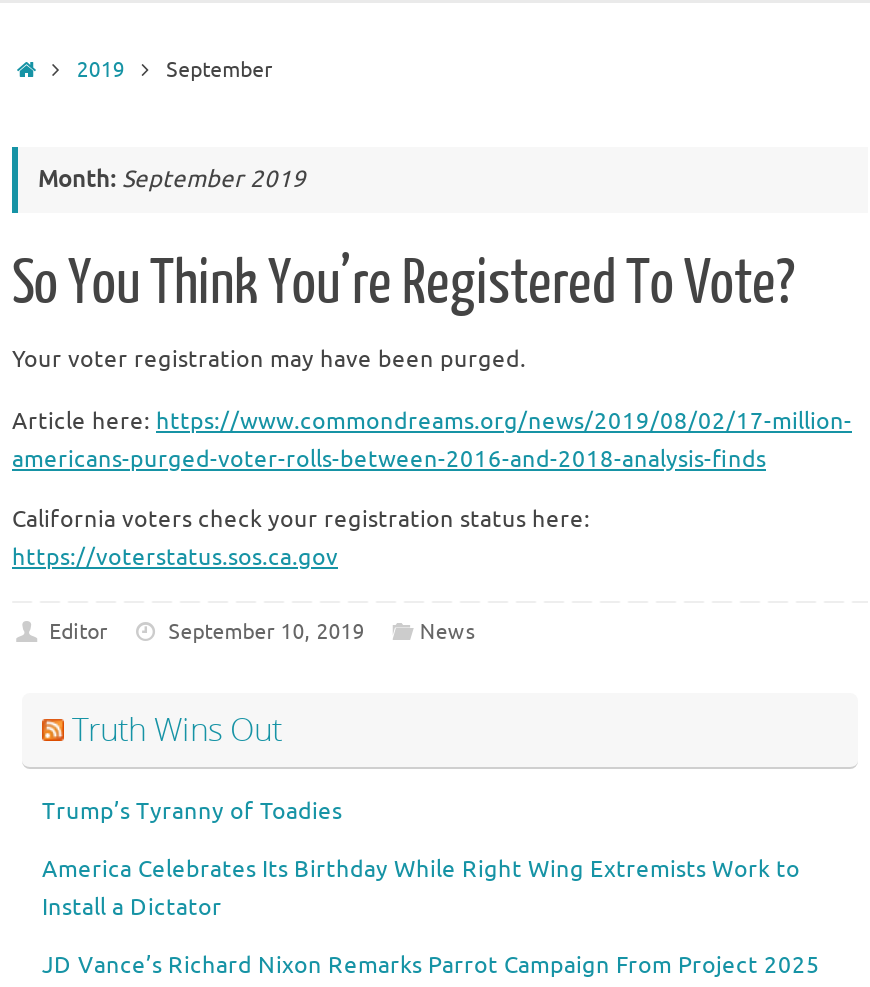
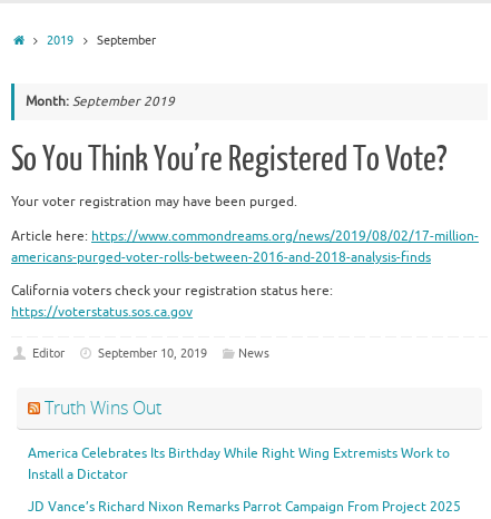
- Trump’s Tyranny of Toadies
